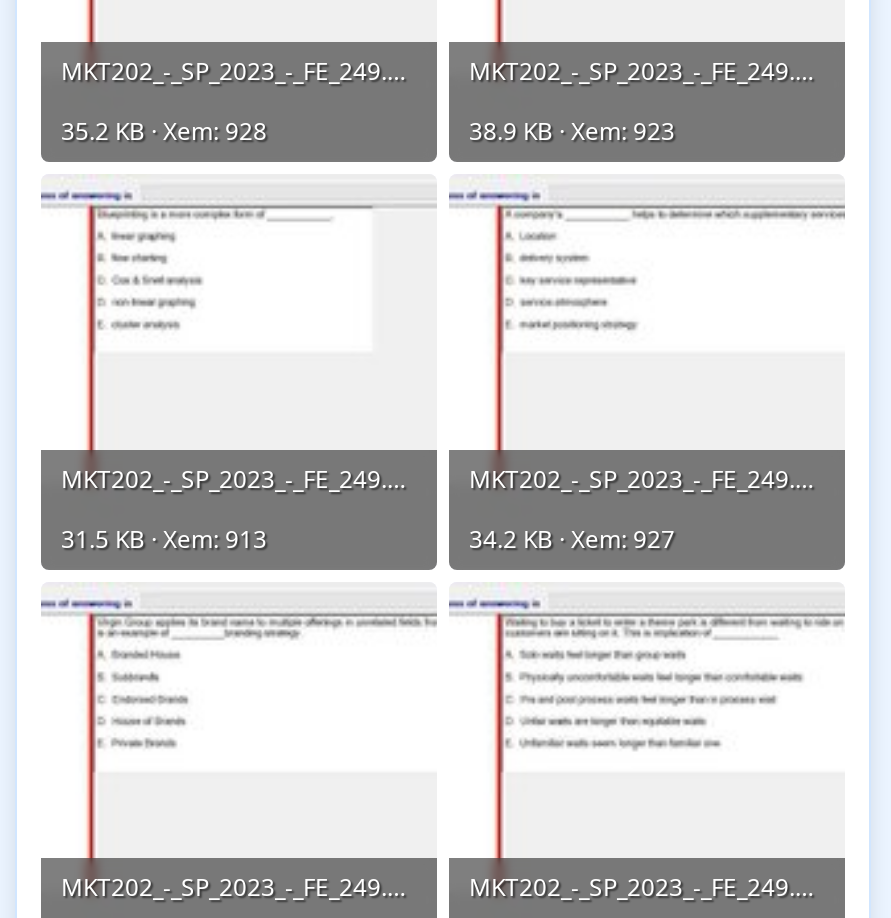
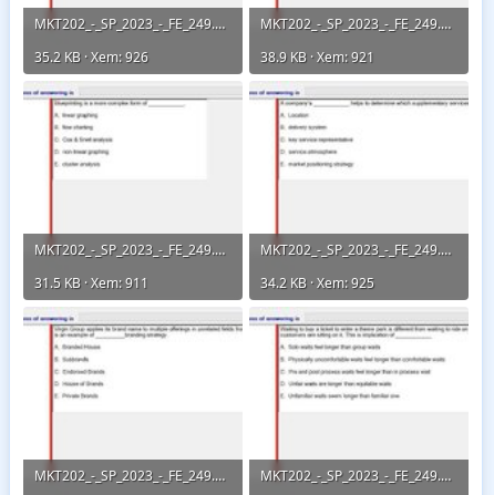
- 35.2 KB · Xem: 928
+ 35.2 KB · Xem: 926

- 38.9 KB · Xem: 923
+ 38.9 KB · Xem: 921

- 31.5 KB · Xem: 913
+ 31.5 KB · Xem: 911

- 34.2 KB · Xem: 927
+ 34.2 KB · Xem: 925
